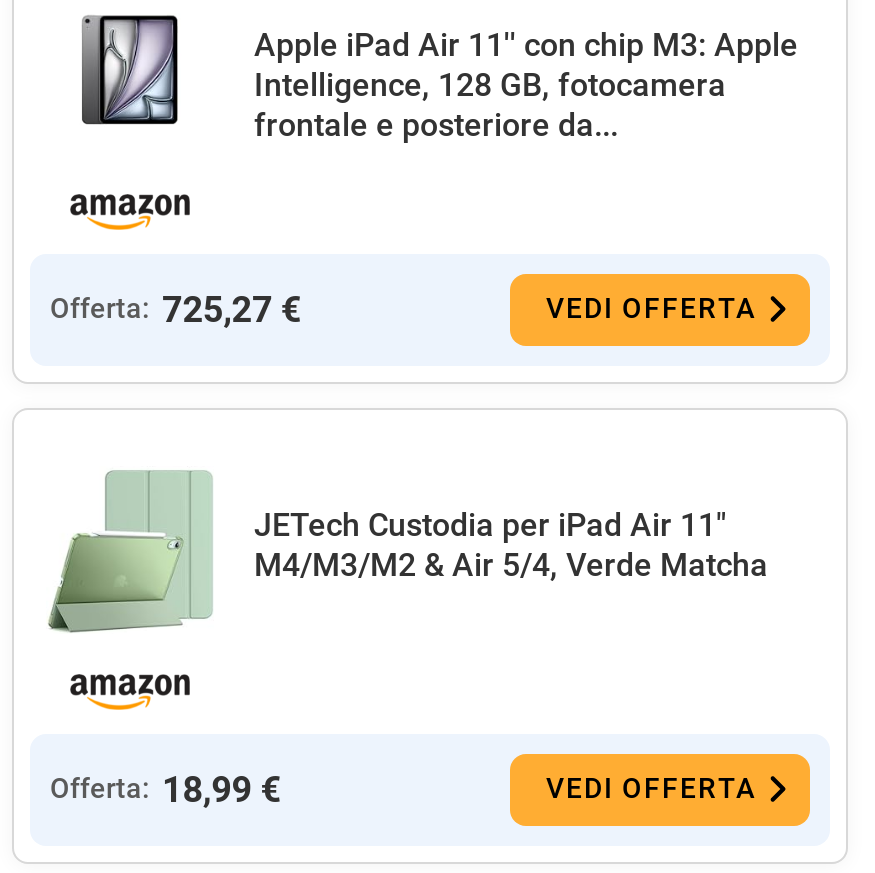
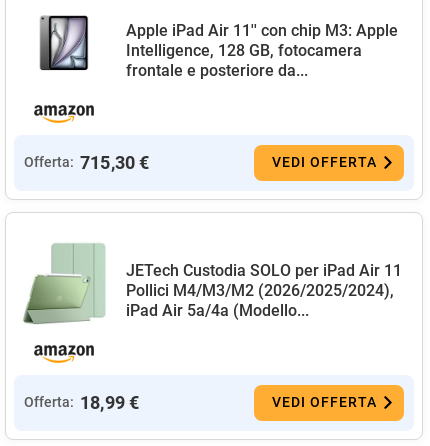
- Offerta: 725,27 €
+ Offerta: 715,30 €

- JETech Custodia per iPad Air 11"
- M4/M3/M2 & Air 5/4, Verde Matcha
+ JETech Custodia SOLO per iPad Air 11
+ Pollici M4/M3/M2 (2026/2025/2024),
+ iPad Air 5a/4a (Modello...
